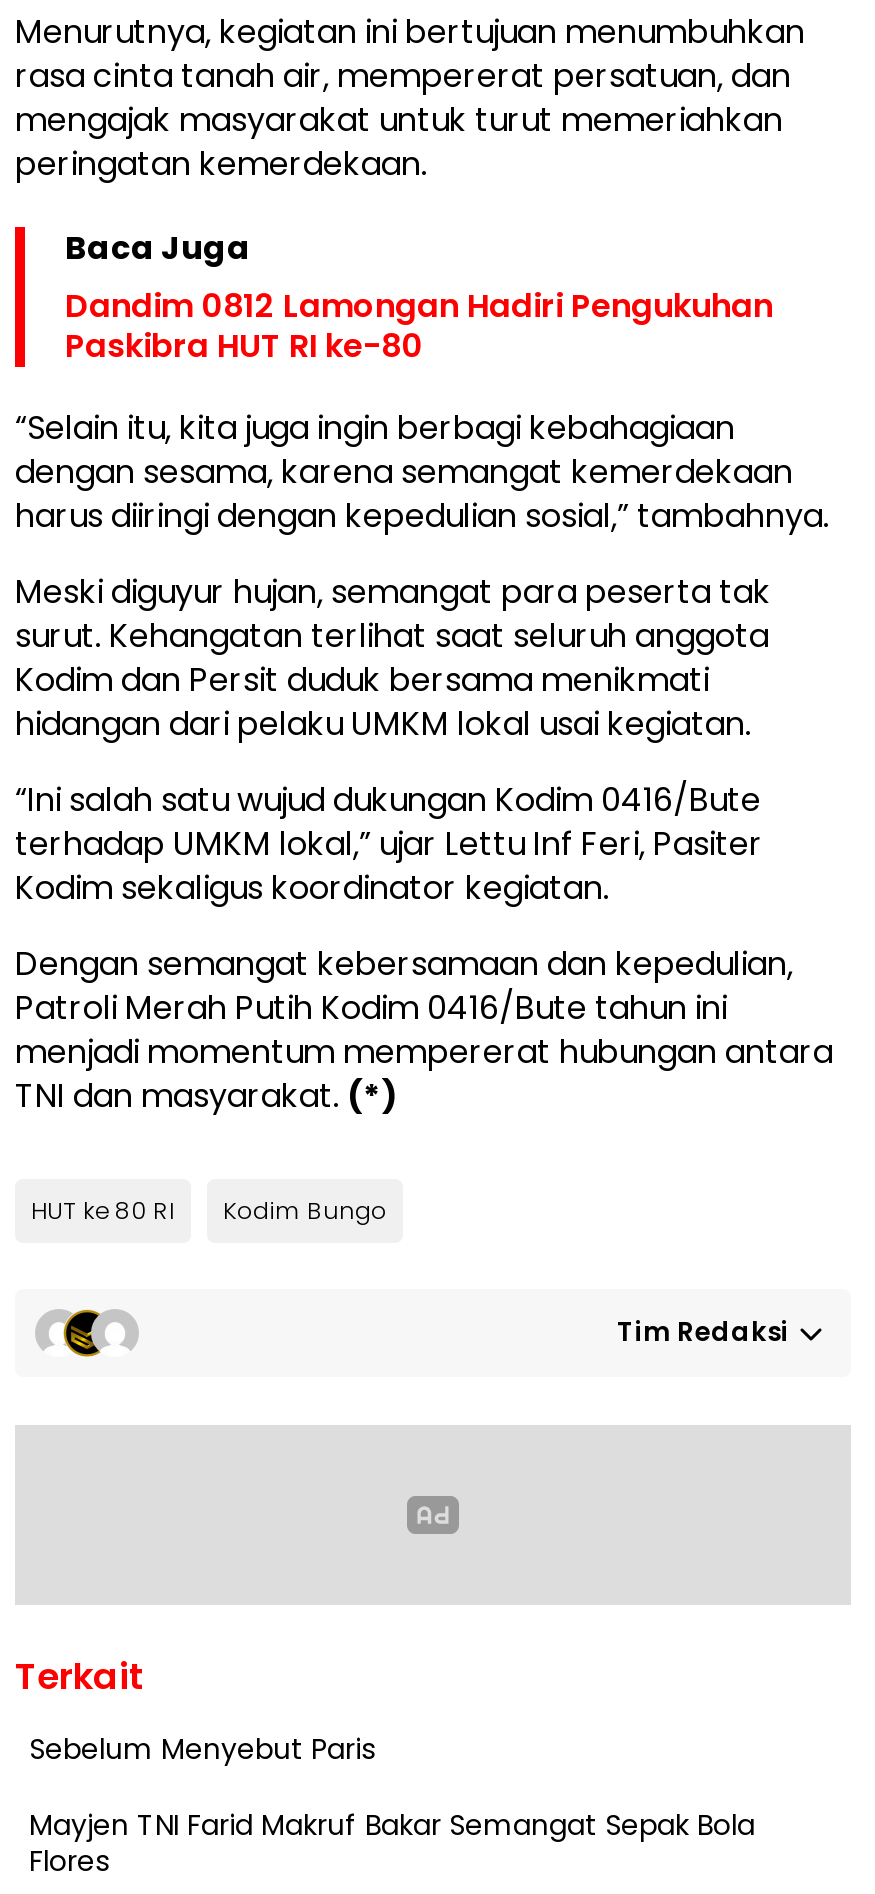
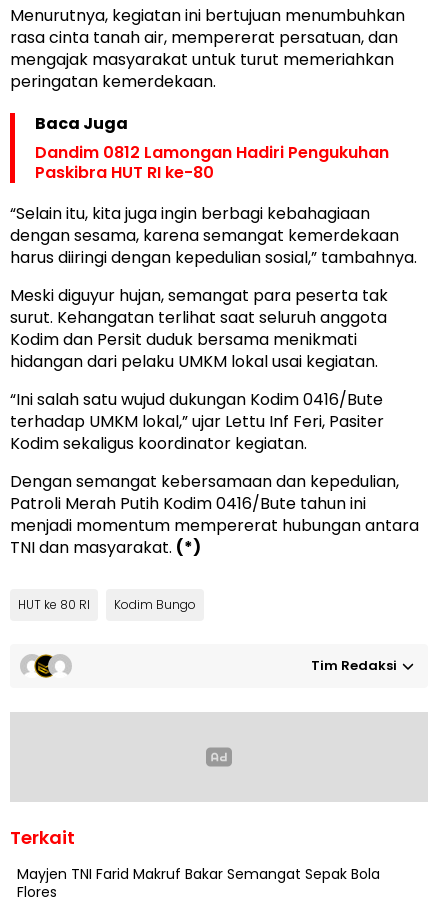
- Sebelum Menyebut Paris
